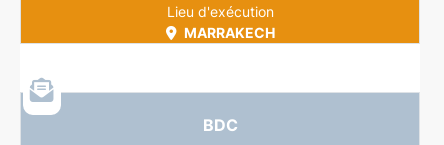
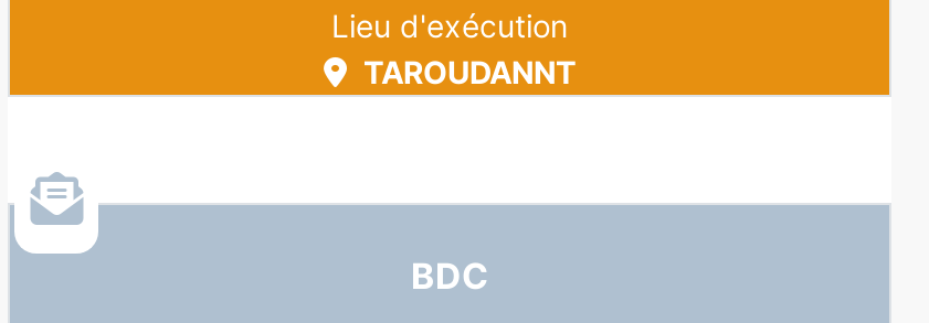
- MARRAKECH
+ TAROUDANNT
